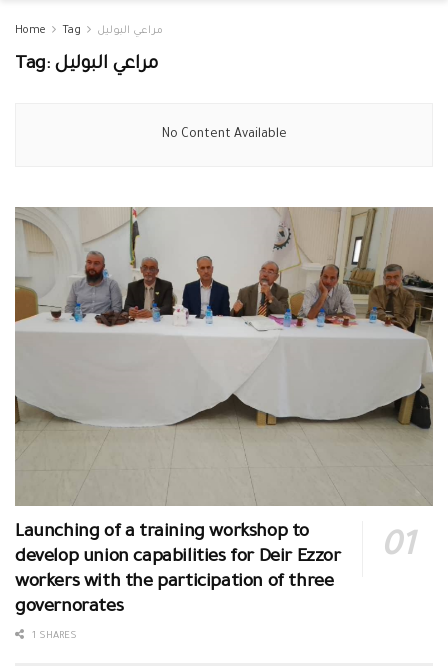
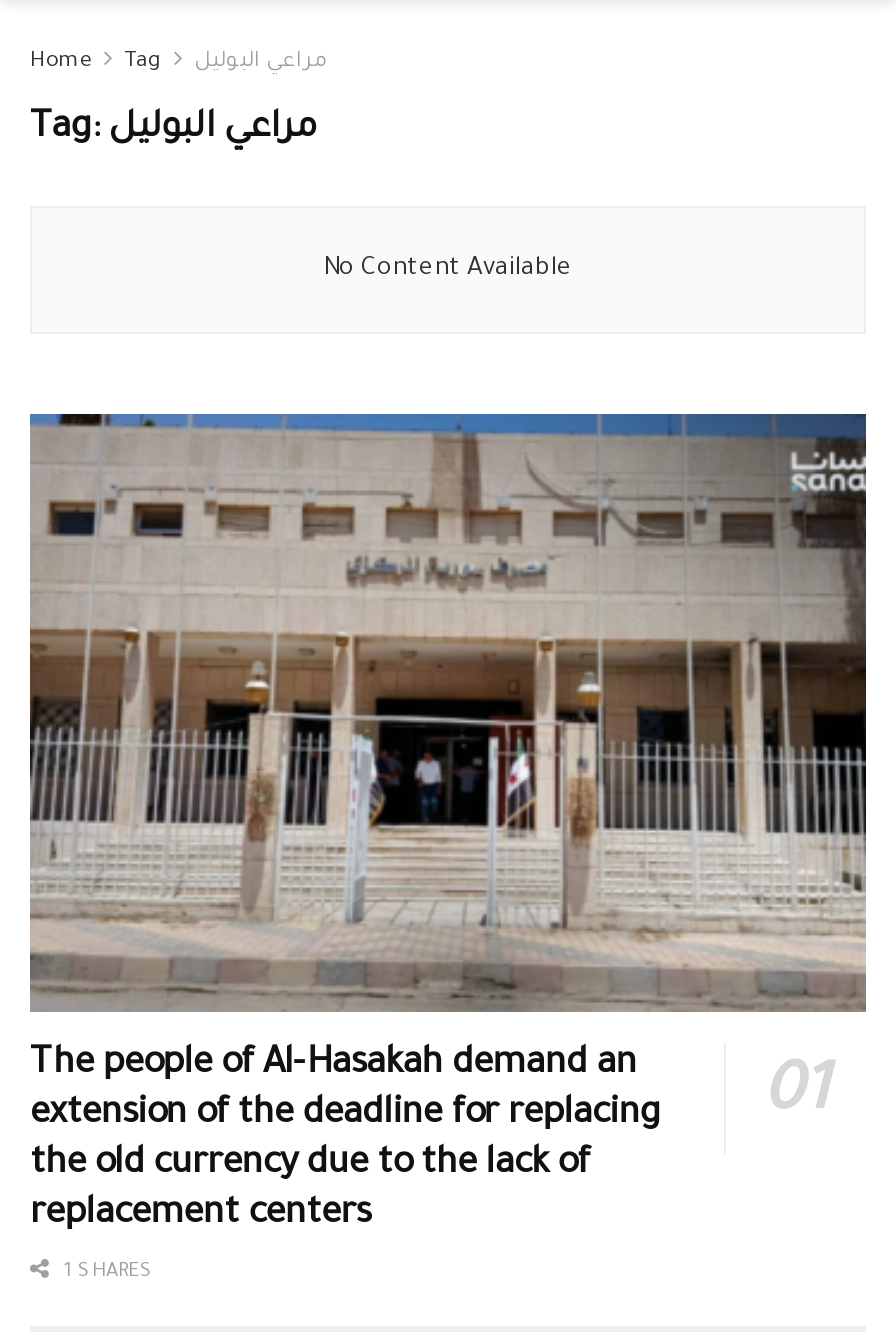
- [image]
- Launching of a training workshop to
- develop union capabilities for Deir Ezzor
- workers with the participation of three
- governorates
+ [image]
+ The people of Al-Hasakah demand an
+ extension of the deadline for replacing
+ the old currency due to the lack of
+ replacement centers
